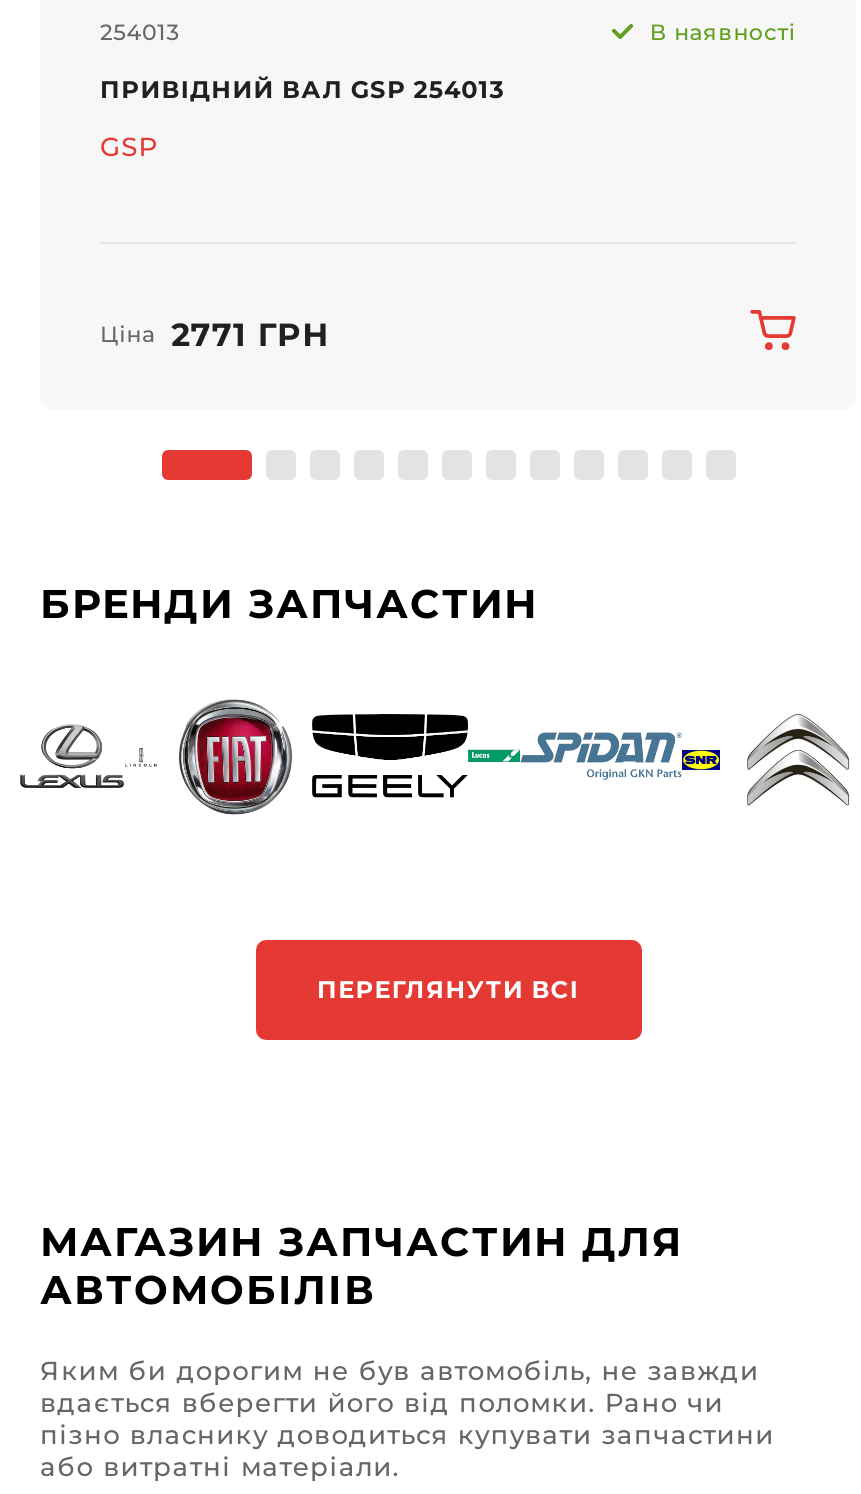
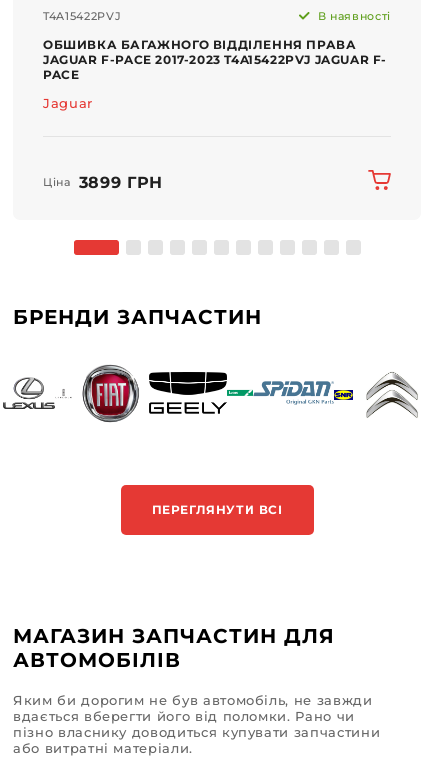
- 254013
+ T4A15422PVJ

- ПРИВІДНИЙ ВАЛ GSP 254013
+ ОБШИВКА БАГАЖНОГО ВІДДІЛЕННЯ ПРАВА
+ JAGUAR F-PACE 2017-2023 T4A15422PVJ JAGUAR F-
+ PACE

- GSP
+ Jaguar

- Ціна 2771 ГРН
+ Ціна 3899 ГРН
